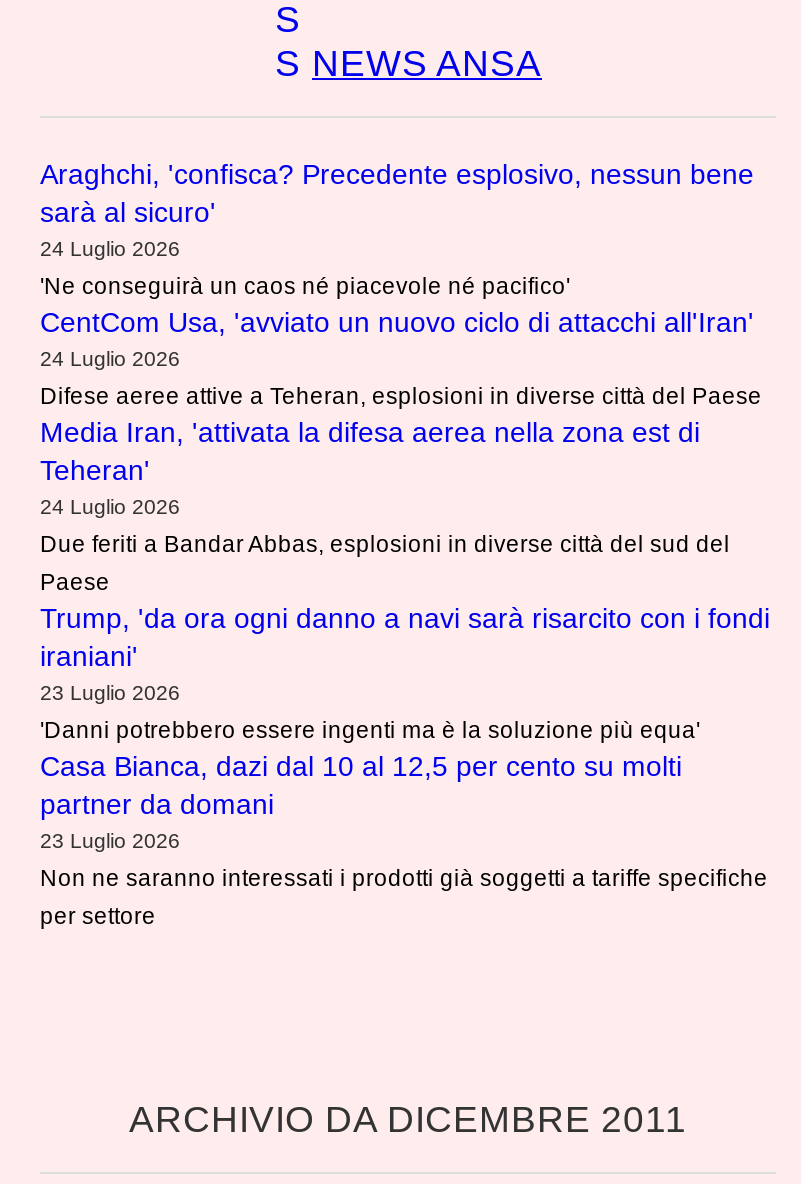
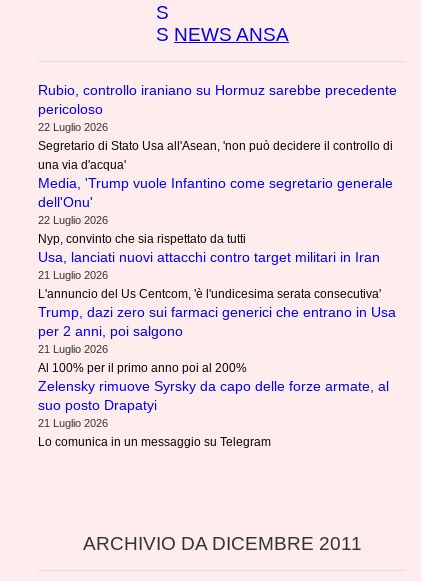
- Araghchi, 'confisca? Precedente esplosivo, nessun bene
- sarà al sicuro'
- 24 Luglio 2026
- 'Ne conseguirà un caos né piacevole né pacifico'
- CentCom Usa, 'avviato un nuovo ciclo di attacchi all'Iran'
- 24 Luglio 2026
- Difese aeree attive a Teheran, esplosioni in diverse città del Paese
- Media Iran, 'attivata la difesa aerea nella zona est di
- Teheran'
- 24 Luglio 2026
- Due feriti a Bandar Abbas, esplosioni in diverse città del sud del
- Paese
- Trump, 'da ora ogni danno a navi sarà risarcito con i fondi
- iraniani'
- 23 Luglio 2026
- 'Danni potrebbero essere ingenti ma è la soluzione più equa'
- Casa Bianca, dazi dal 10 al 12,5 per cento su molti
- partner da domani
- 23 Luglio 2026
- Non ne saranno interessati i prodotti già soggetti a tariffe specifiche
- per settore
+ Rubio, controllo iraniano su Hormuz sarebbe precedente
+ pericoloso
+ 22 Luglio 2026
+ Segretario di Stato Usa all'Asean, 'non può decidere il controllo di
+ una via d'acqua'
+ Media, 'Trump vuole Infantino come segretario generale
+ dell'Onu'
+ 22 Luglio 2026
+ Nyp, convinto che sia rispettato da tutti
+ Usa, lanciati nuovi attacchi contro target militari in Iran
+ 21 Luglio 2026
+ L'annuncio del Us Centcom, 'è l'undicesima serata consecutiva'
+ Trump, dazi zero sui farmaci generici che entrano in Usa
+ per 2 anni, poi salgono
+ 21 Luglio 2026
+ Al 100% per il primo anno poi al 200%
+ Zelensky rimuove Syrsky da capo delle forze armate, al
+ suo posto Drapatyi
+ 21 Luglio 2026
+ Lo comunica in un messaggio su Telegram
